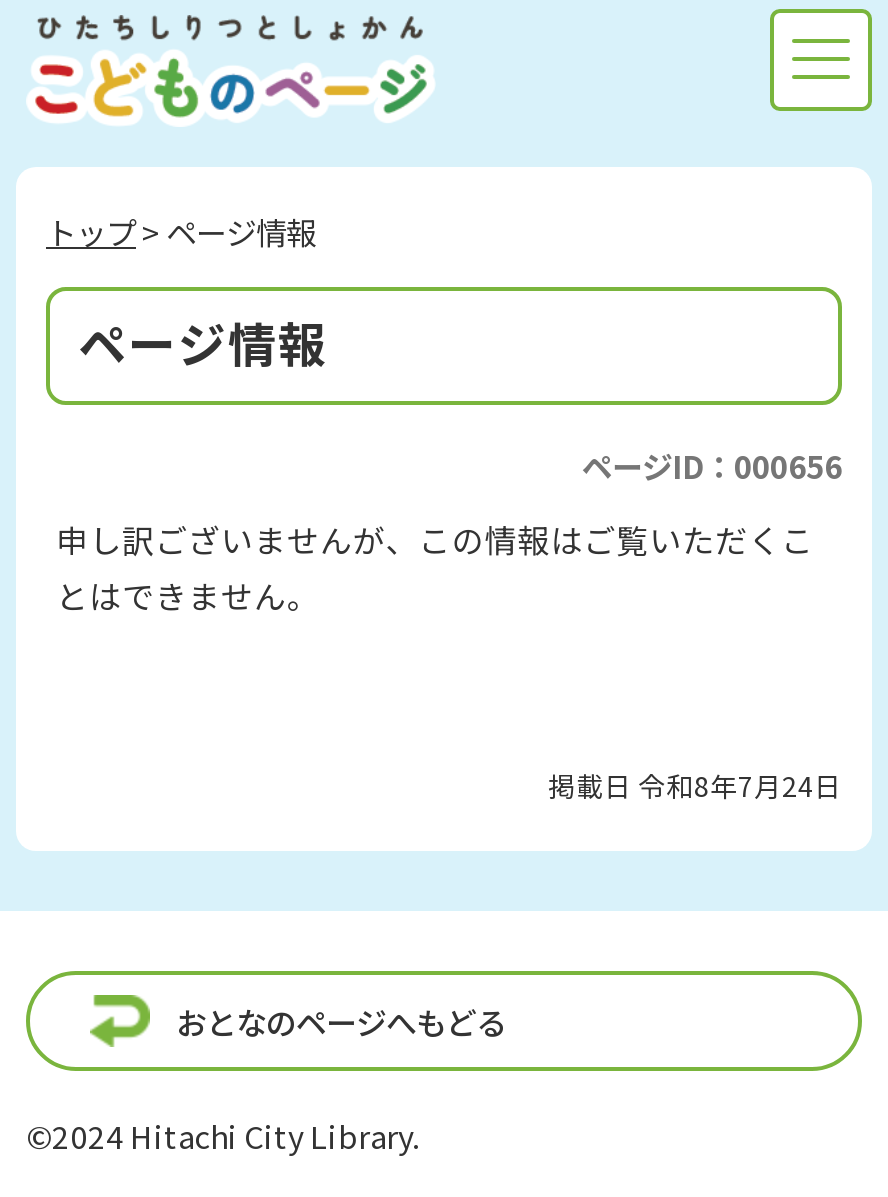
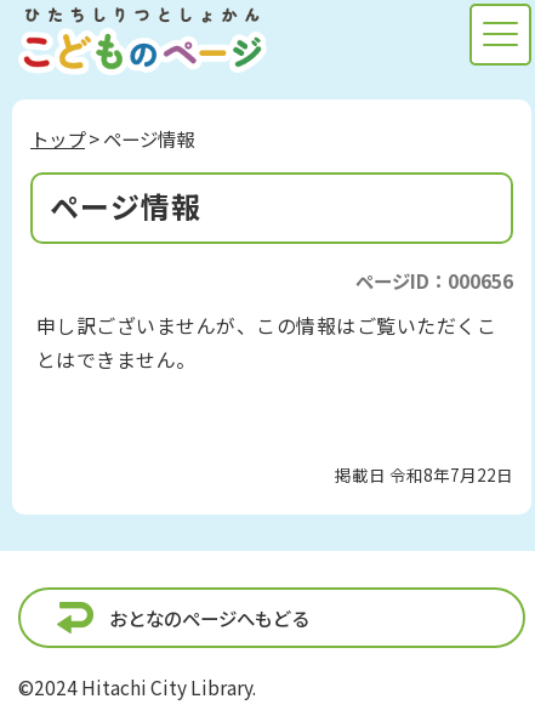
- 掲載日 令和8年7月24日
+ 掲載日 令和8年7月22日
